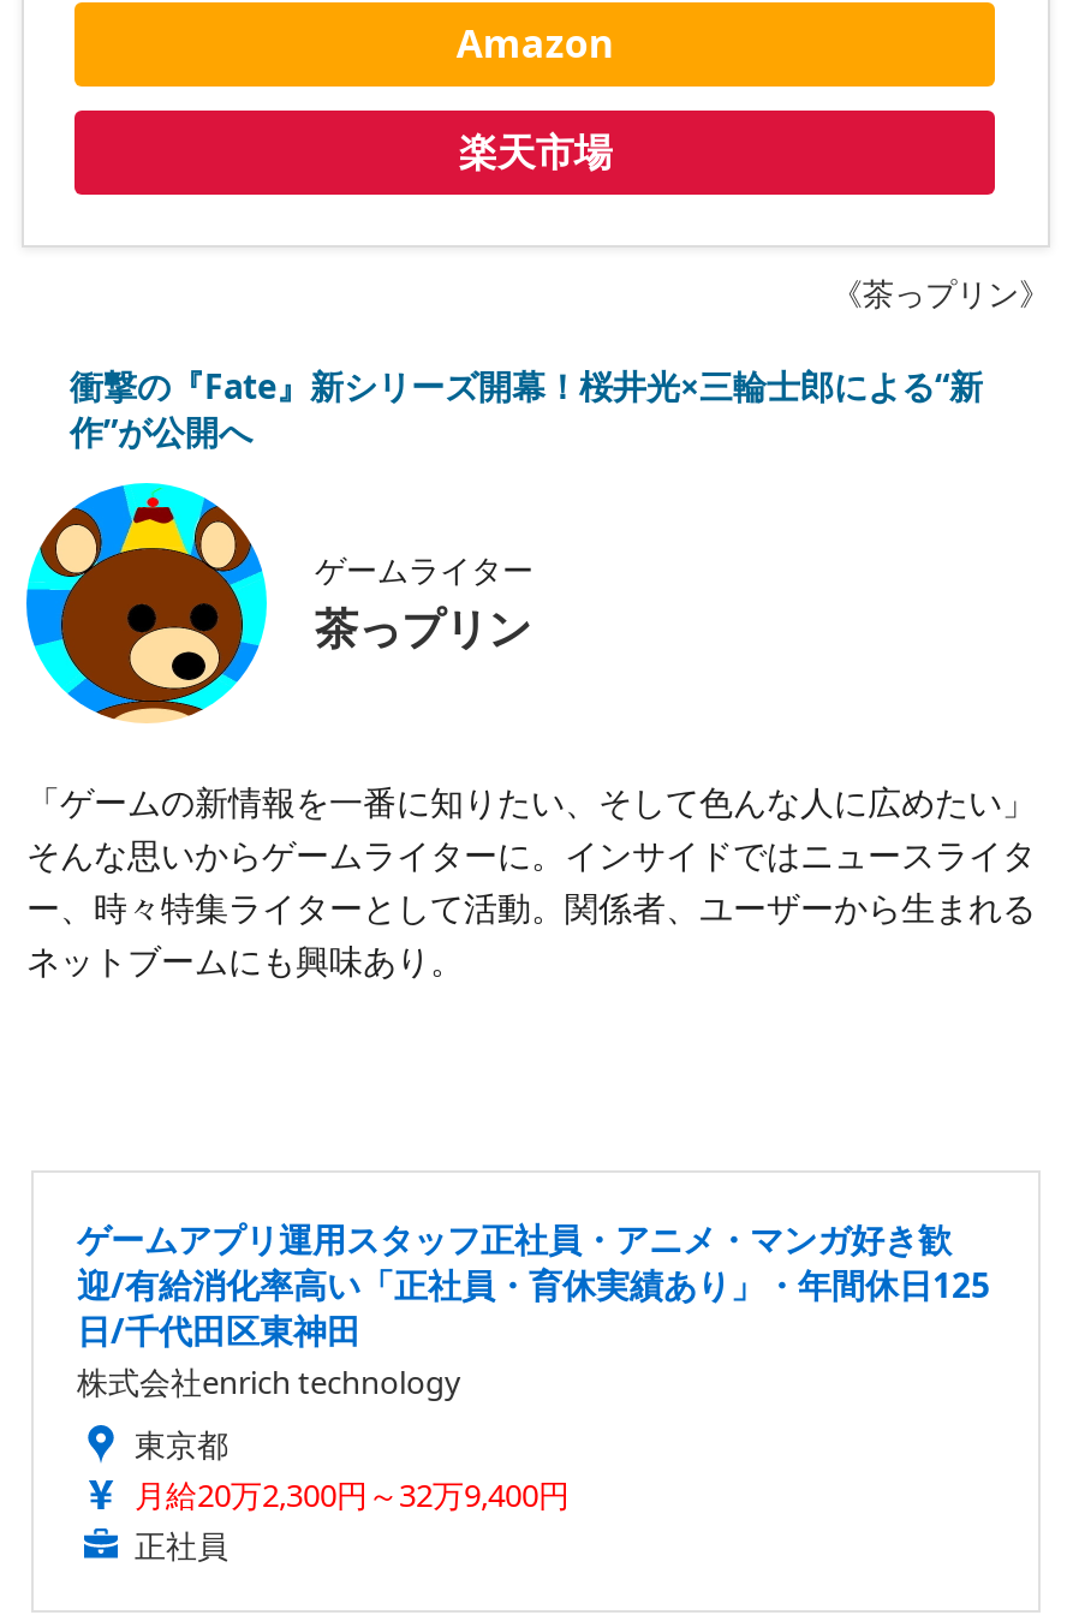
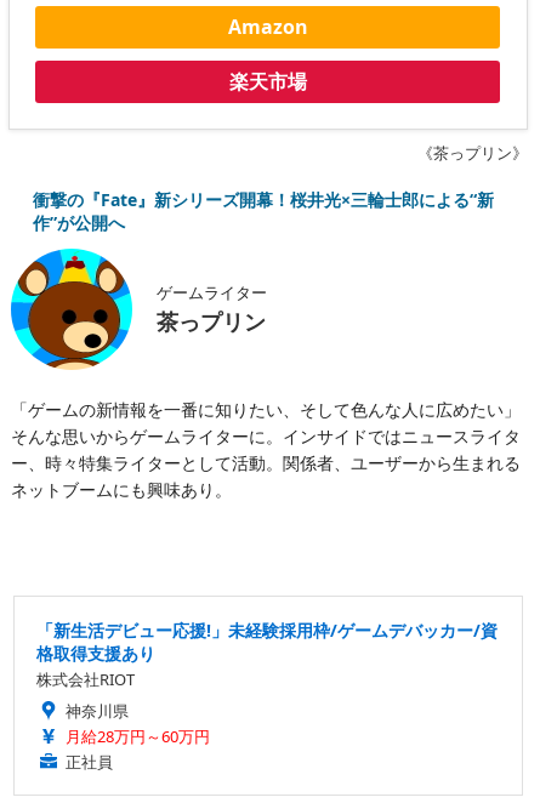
- ゲームアプリ運用スタッフ正社員・アニメ・マンガ好き歓
- 迎/有給消化率高い「正社員・育休実績あり」・年間休日125
- 日/千代田区東神田
- 株式会社enrich technology
- 東京都
- 月給20万2,300円～32万9,400円
+ 「新生活デビュー応援!」未経験採用枠/ゲームデバッカー/資
+ 格取得支援あり
+ 株式会社RIOT
+ 神奈川県
+ 月給28万円～60万円
